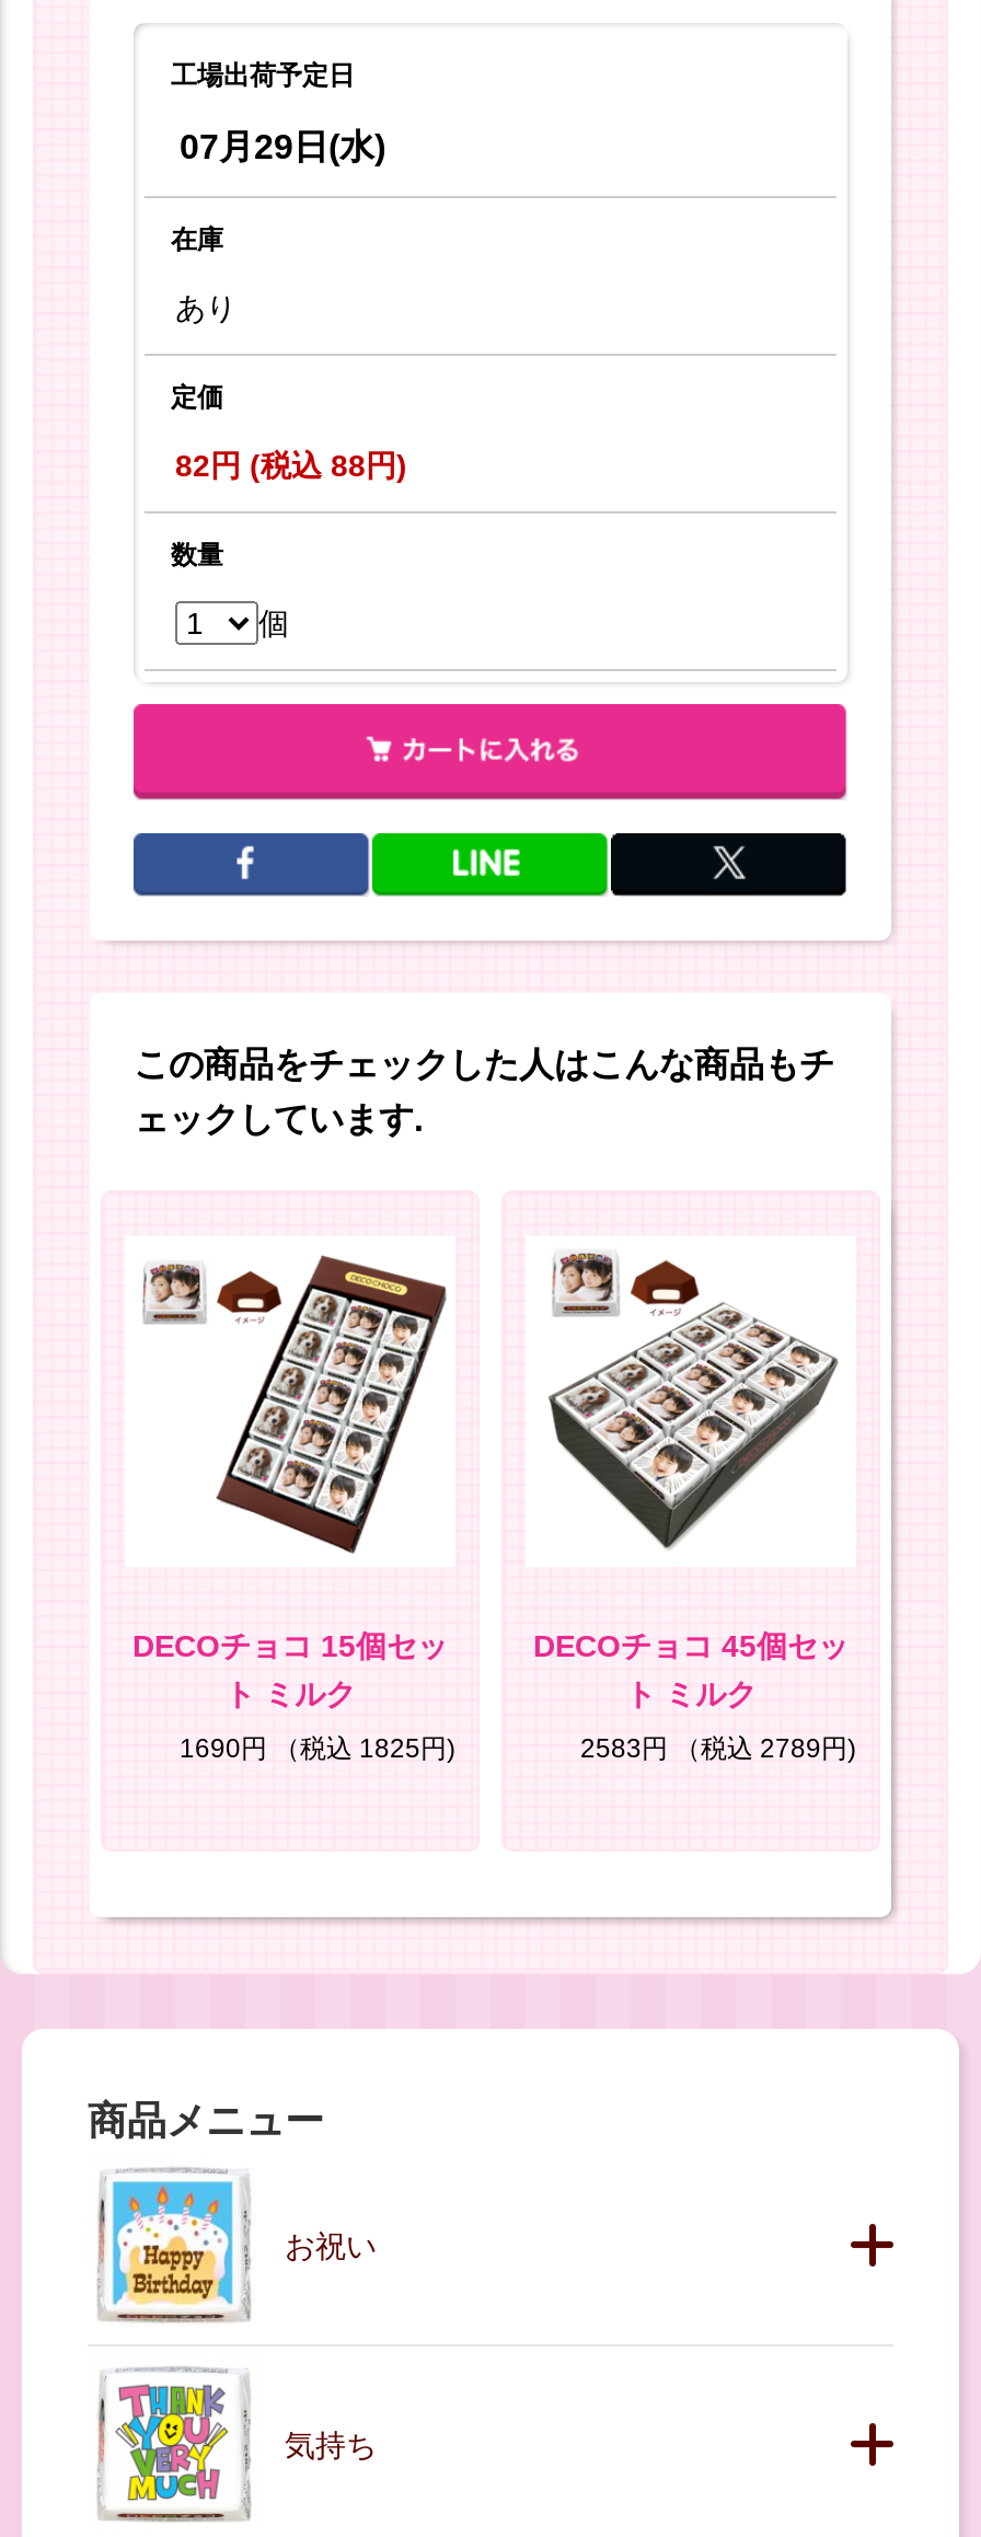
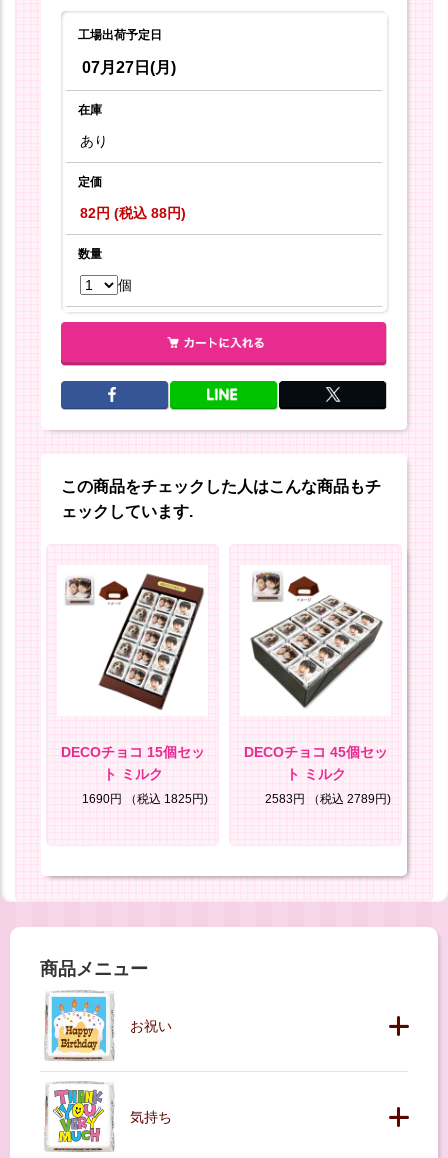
- 07月29日(水)
+ 07月27日(月)
